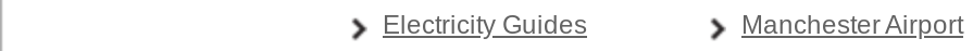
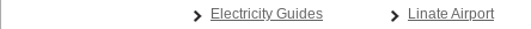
- Manchester Airport
+ Linate Airport
